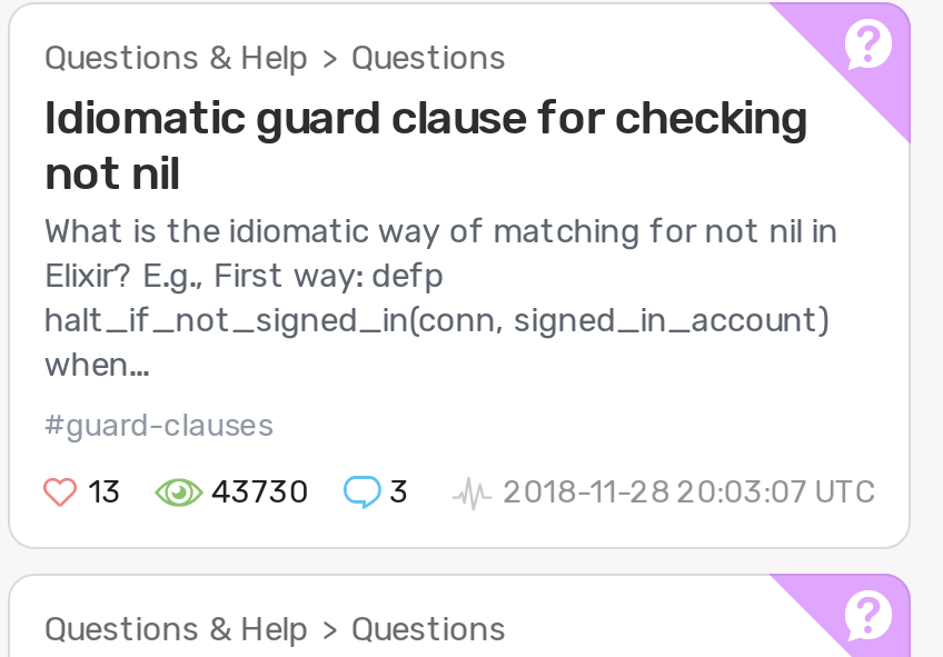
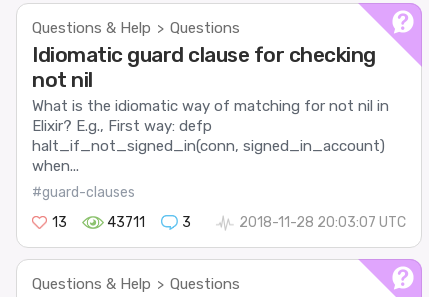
- 43730
+ 43711
